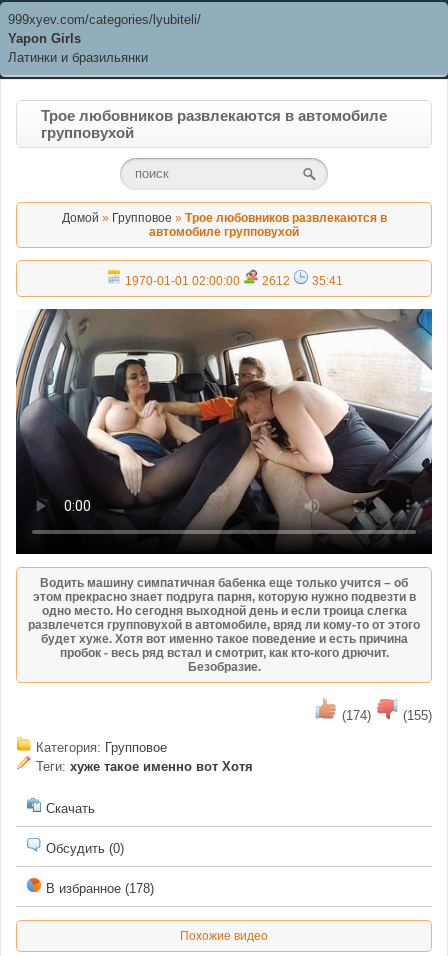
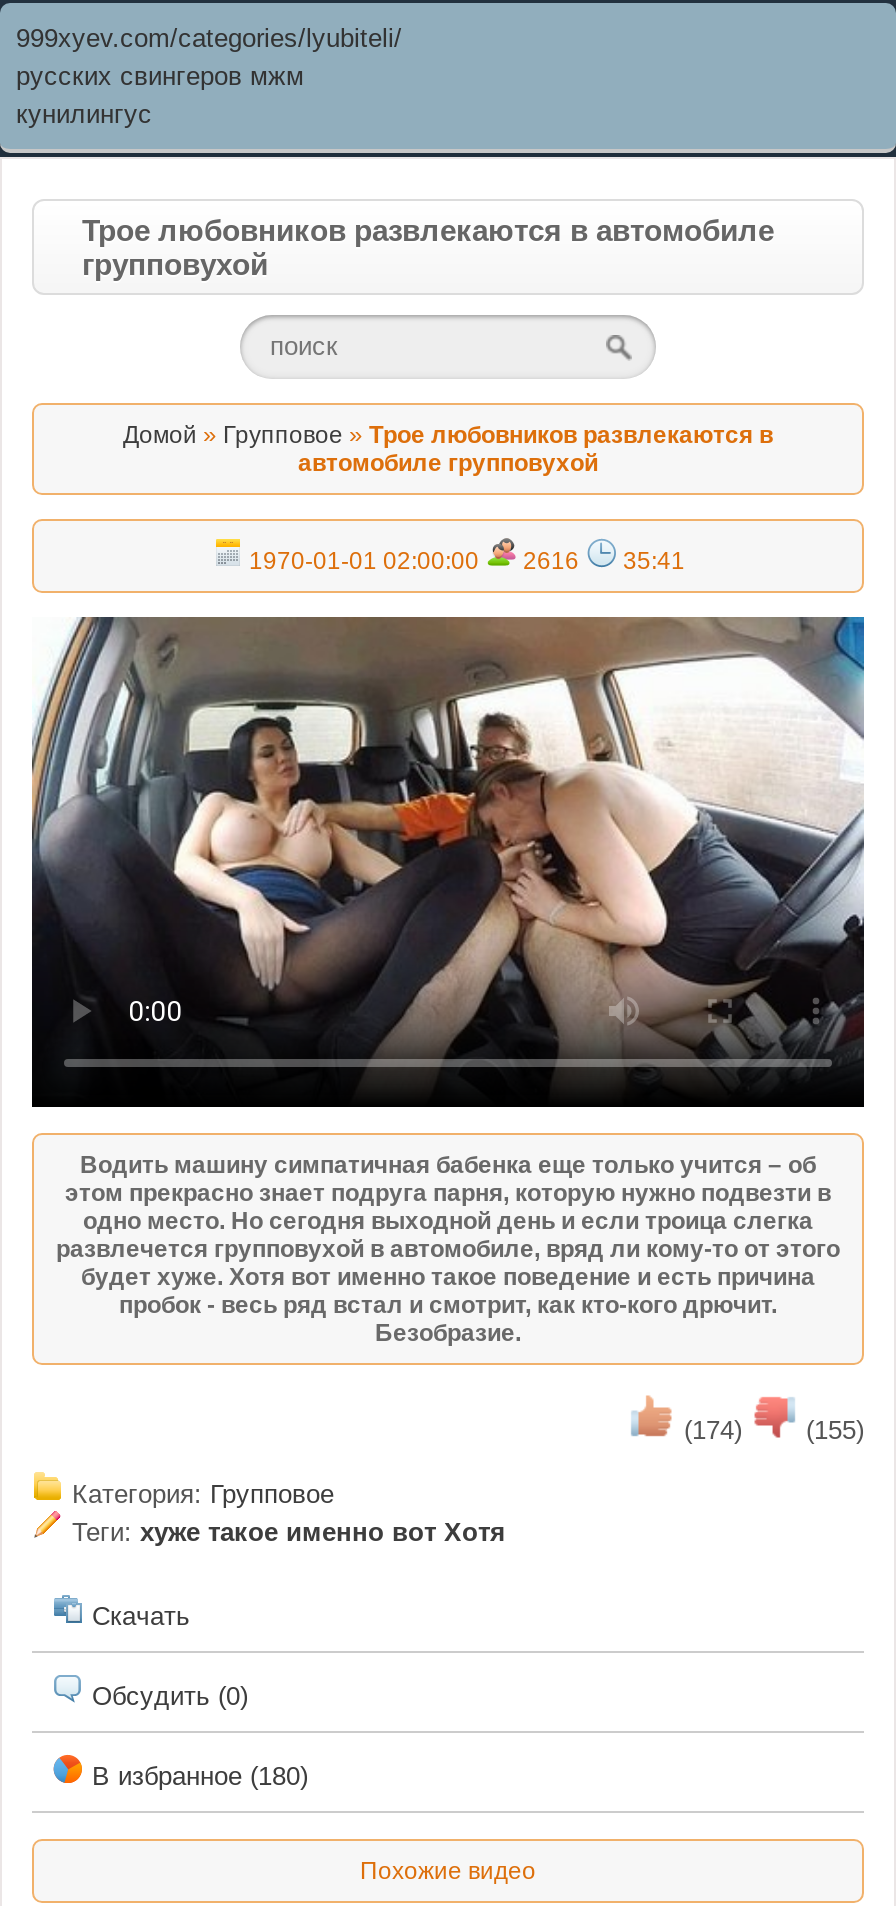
- Yapon Girls
- Латинки и бразильянки
+ русских свингеров мжм
+ кунилингус

- 1970-01-01 02:00:00 2612 35:41
+ 1970-01-01 02:00:00 2616 35:41

- В избранное (178)
+ В избранное (180)
